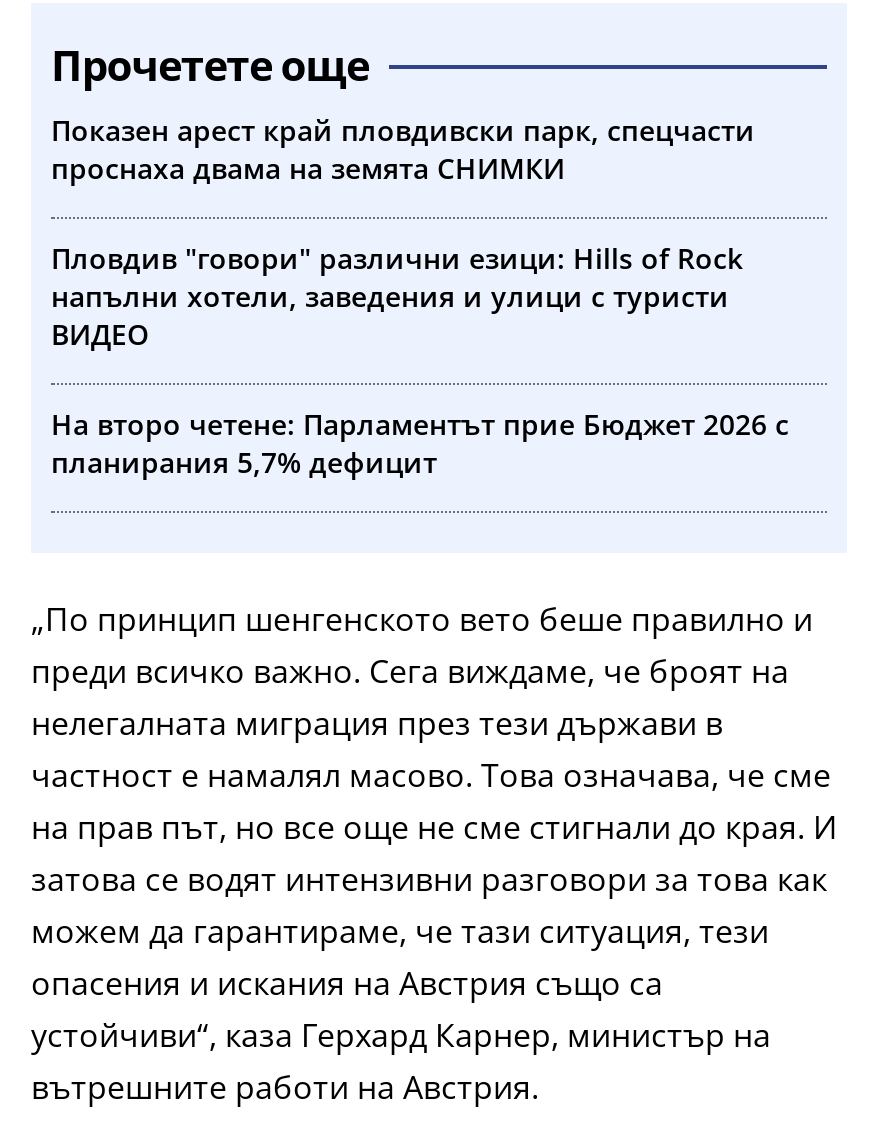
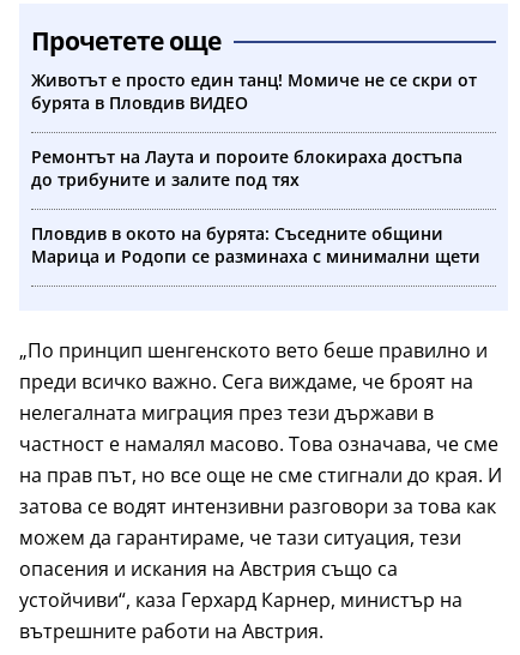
- Показен арест край пловдивски парк, спецчасти
- проснаха двама на земята СНИМКИ
+ Животът е просто един танц! Момиче не се скри от
+ бурята в Пловдив ВИДЕО

- Пловдив "говори" различни езици: Hills of Rock
- напълни хотели, заведения и улици с туристи
- ВИДЕО
+ Ремонтът на Лаута и пороите блокираха достъпа
+ до трибуните и залите под тях

- На второ четене: Парламентът прие Бюджет 2026 с
- планирания 5,7% дефицит
+ Пловдив в окото на бурята: Съседните общини
+ Марица и Родопи се разминаха с минимални щети
